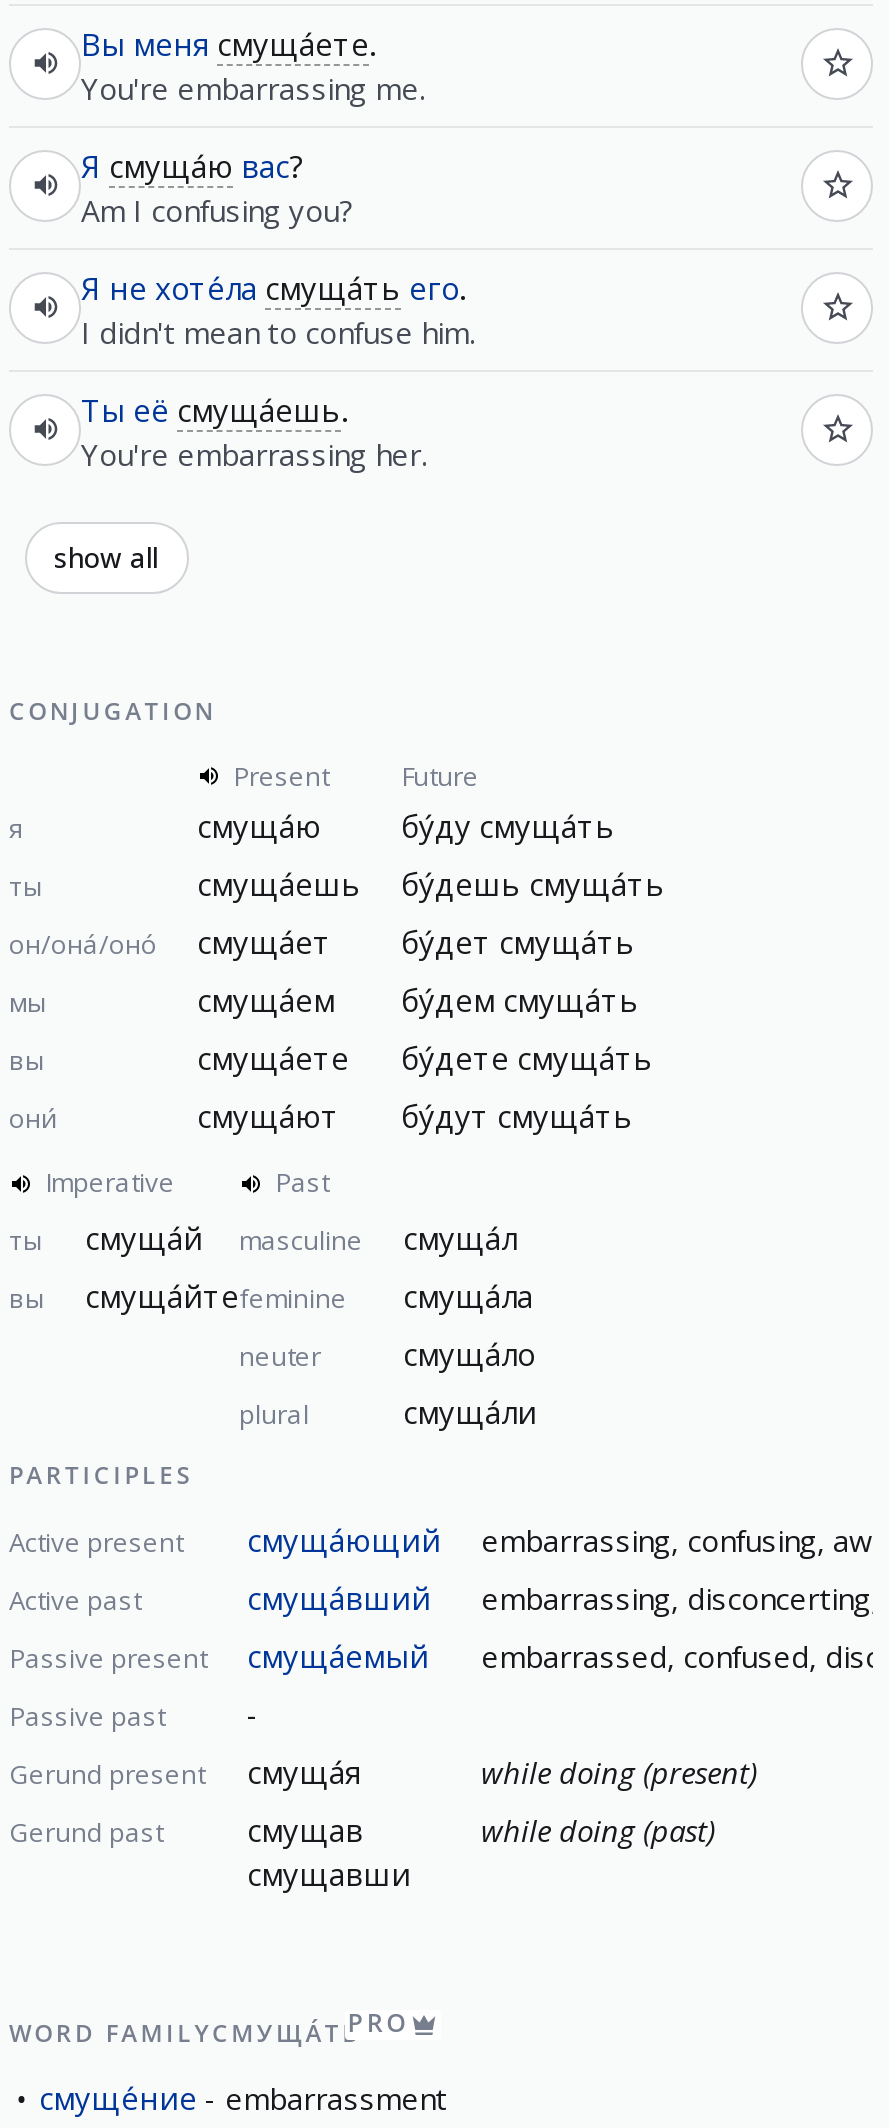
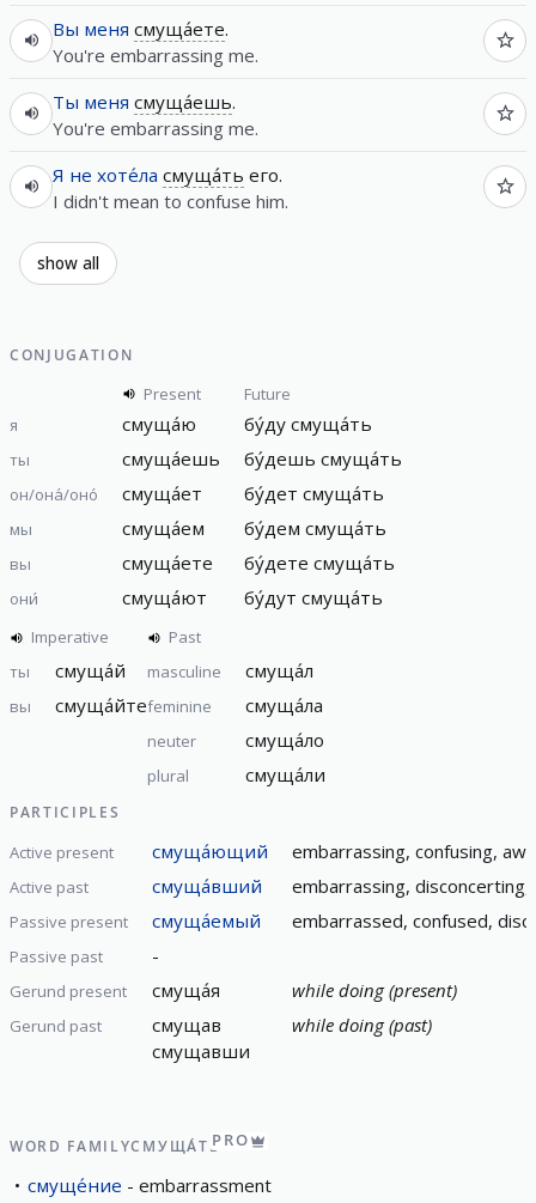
- Я смуща́ю вас?
- Am I confusing you?
+ Ты меня смуща́ешь.
+ You're embarrassing me.

- Ты её смуща́ешь.
- You're embarrassing her.
